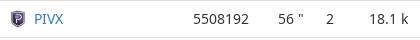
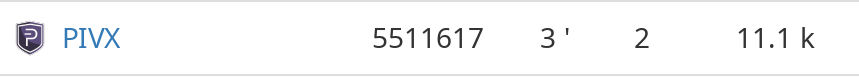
- 5508192
+ 5511617

- 56 "
+ 3 '

- 18.1 k
+ 11.1 k
